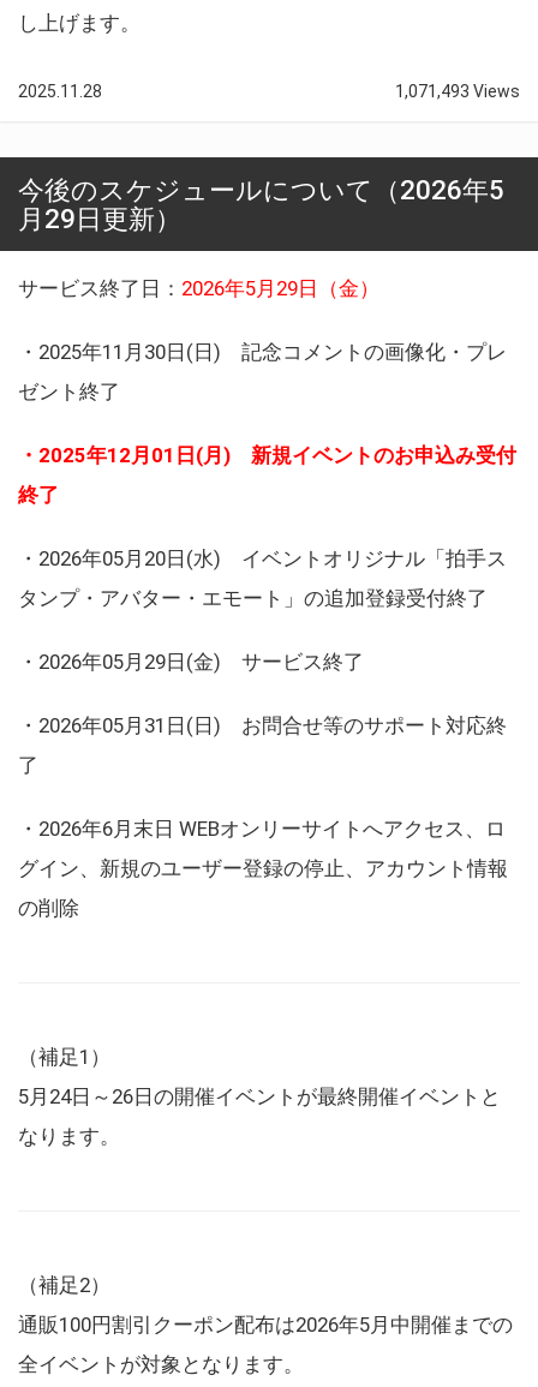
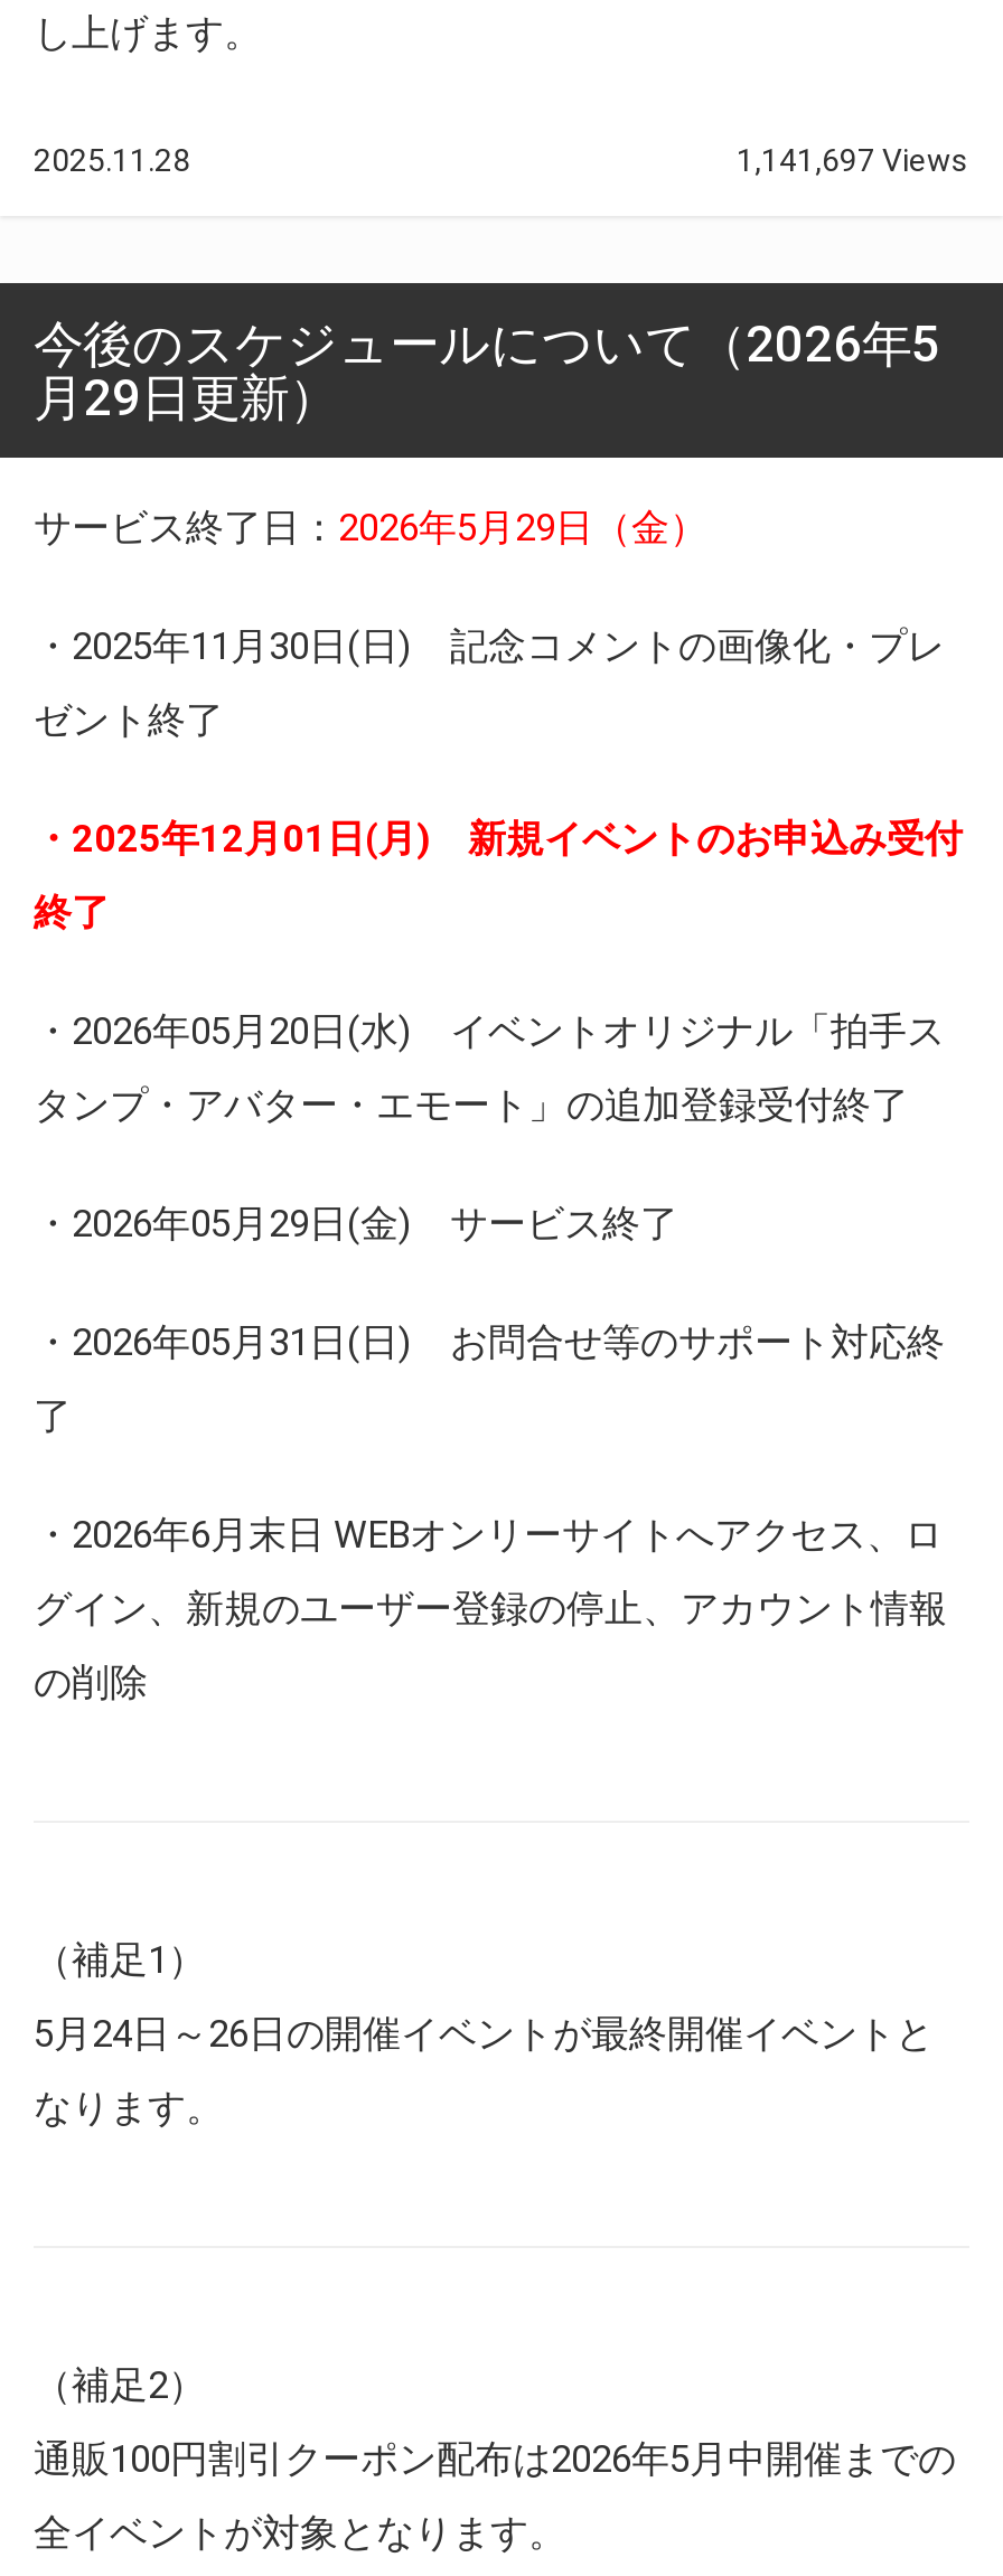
- 1,071,493 Views
+ 1,141,697 Views
